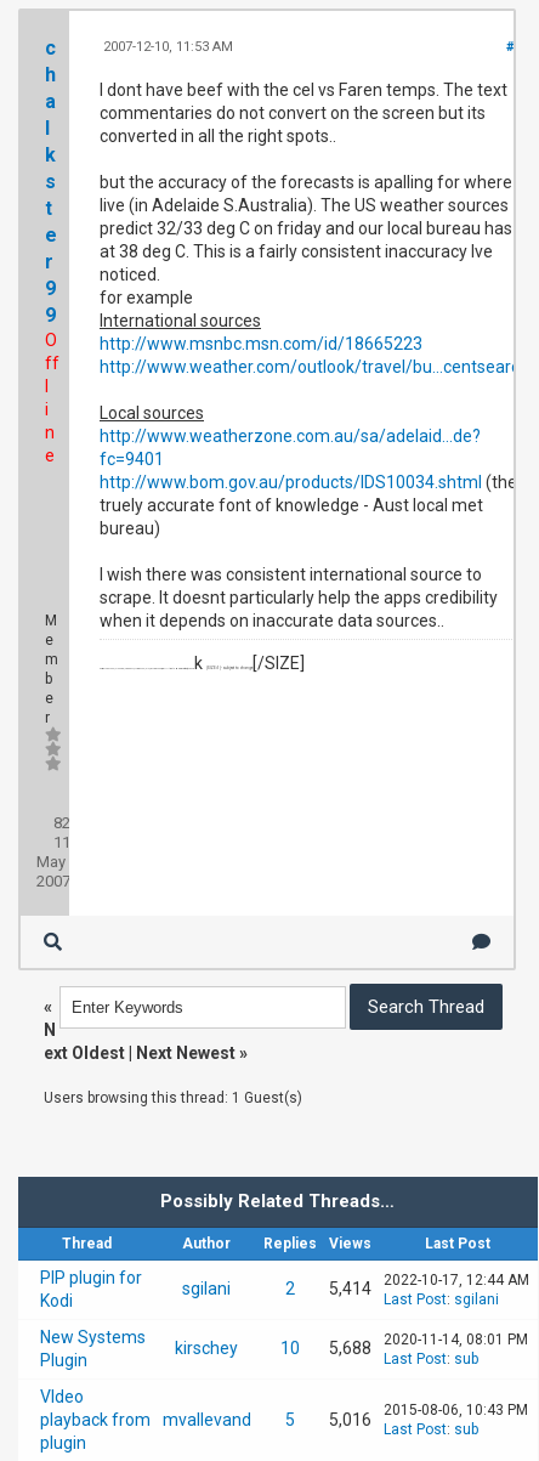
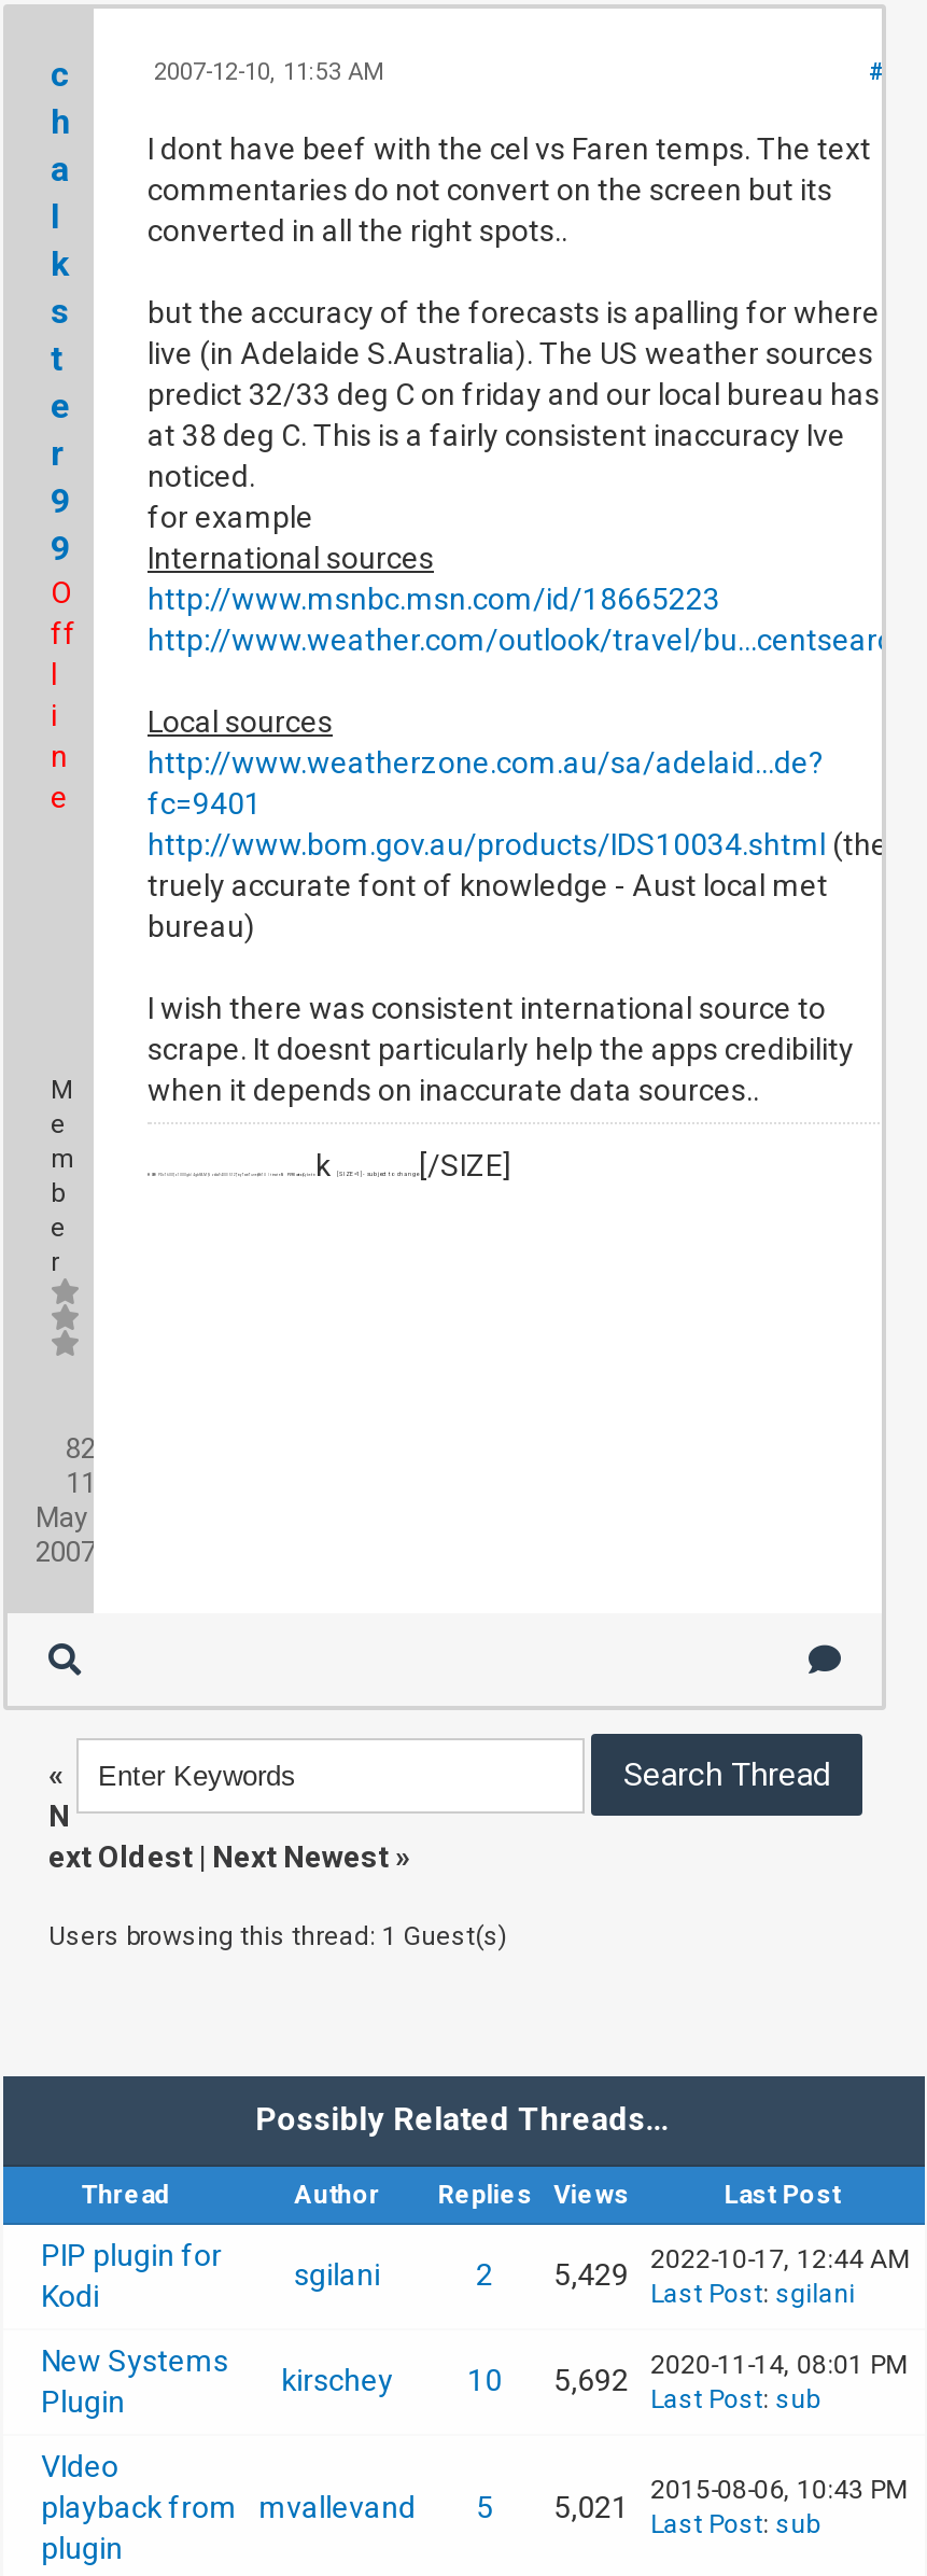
- 2 5,414 2022-10-17, 12:44 AM
+ 2 5,429 2022-10-17, 12:44 AM

- 10 5,688 2020-11-14, 08:01 PM
+ 10 5,692 2020-11-14, 08:01 PM

- playback from mvallevand 5 5,016 2015-08-06, 10:43 PM Last Post: sub
+ playback from mvallevand 5 5,021 2015-08-06, 10:43 PM Last Post: sub
